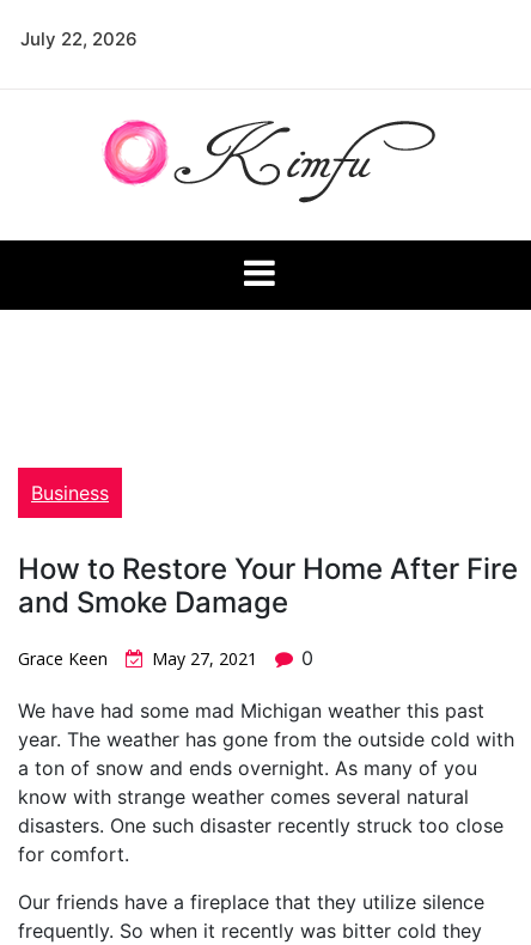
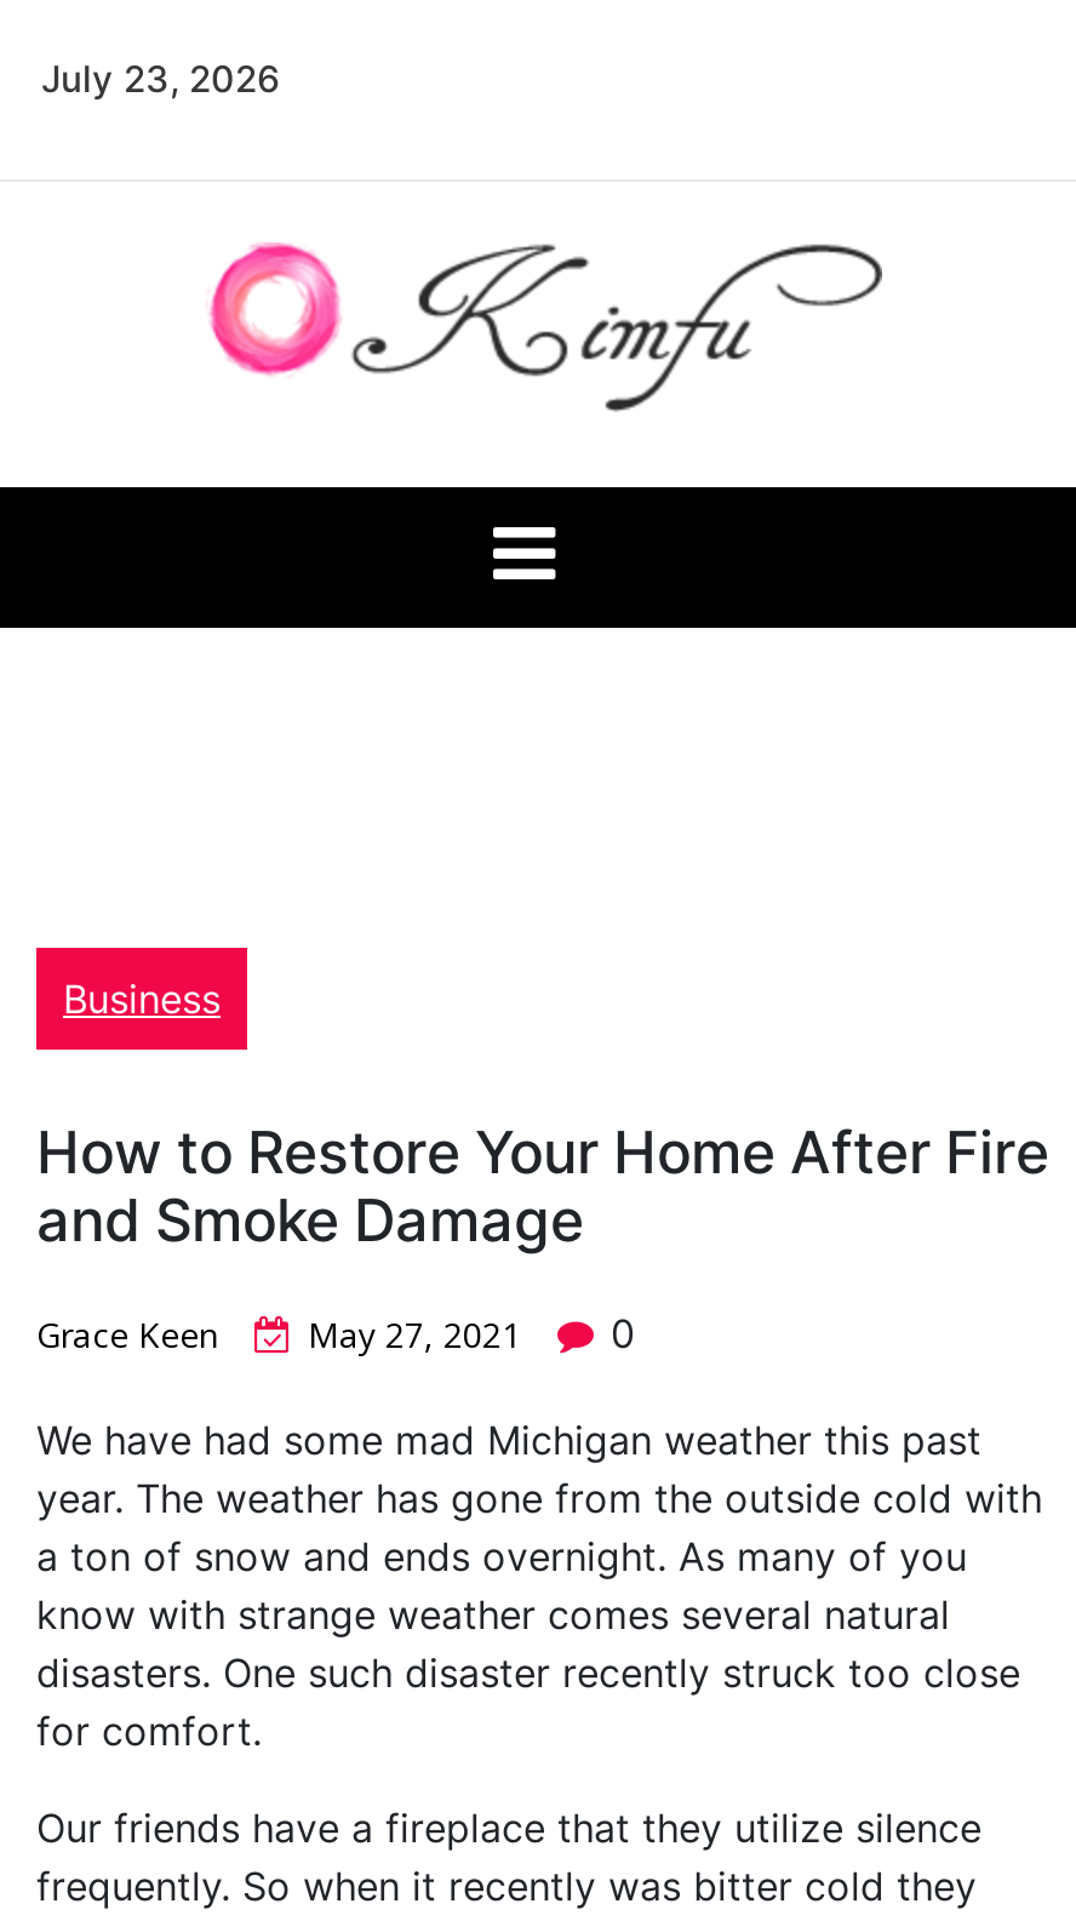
- July 22, 2026
+ July 23, 2026
